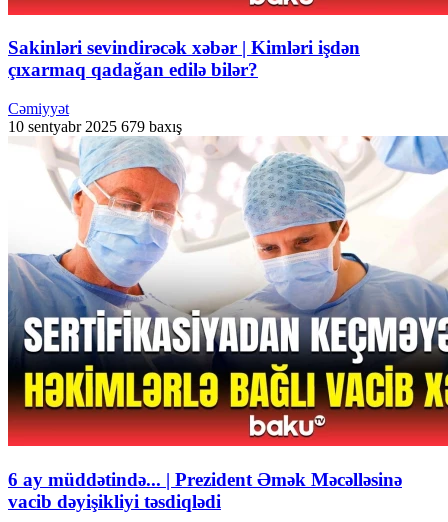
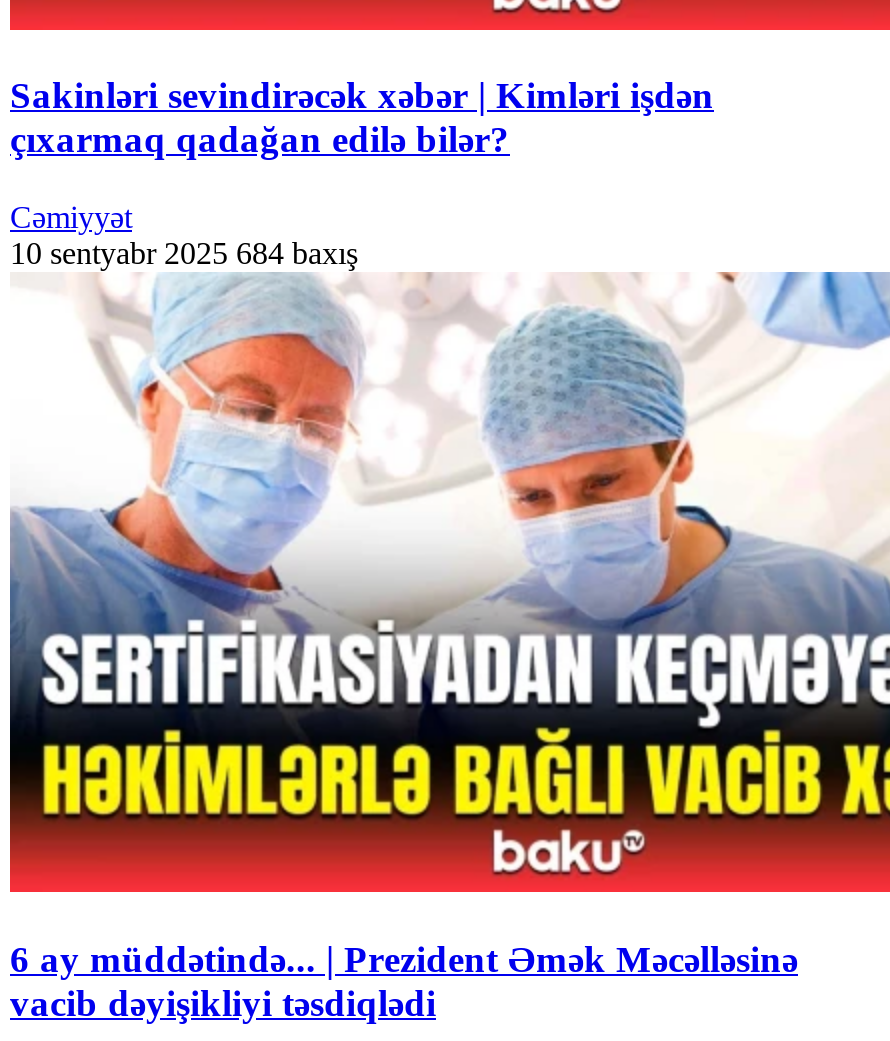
- 10 sentyabr 2025 679 baxış
+ 10 sentyabr 2025 684 baxış
